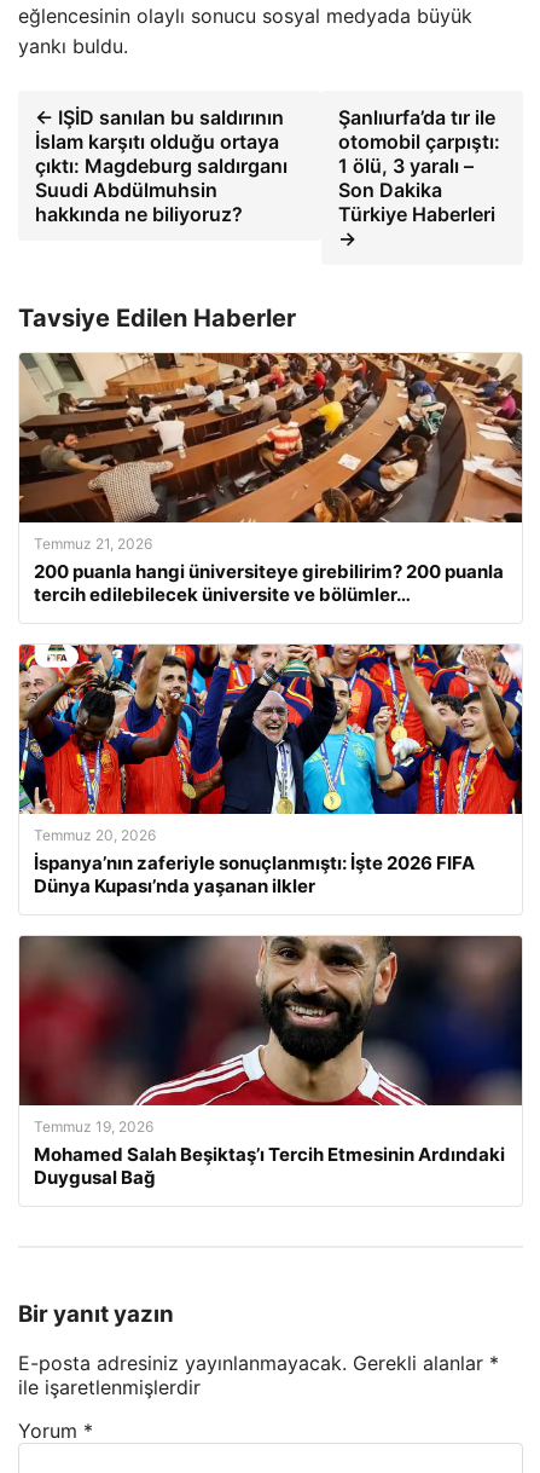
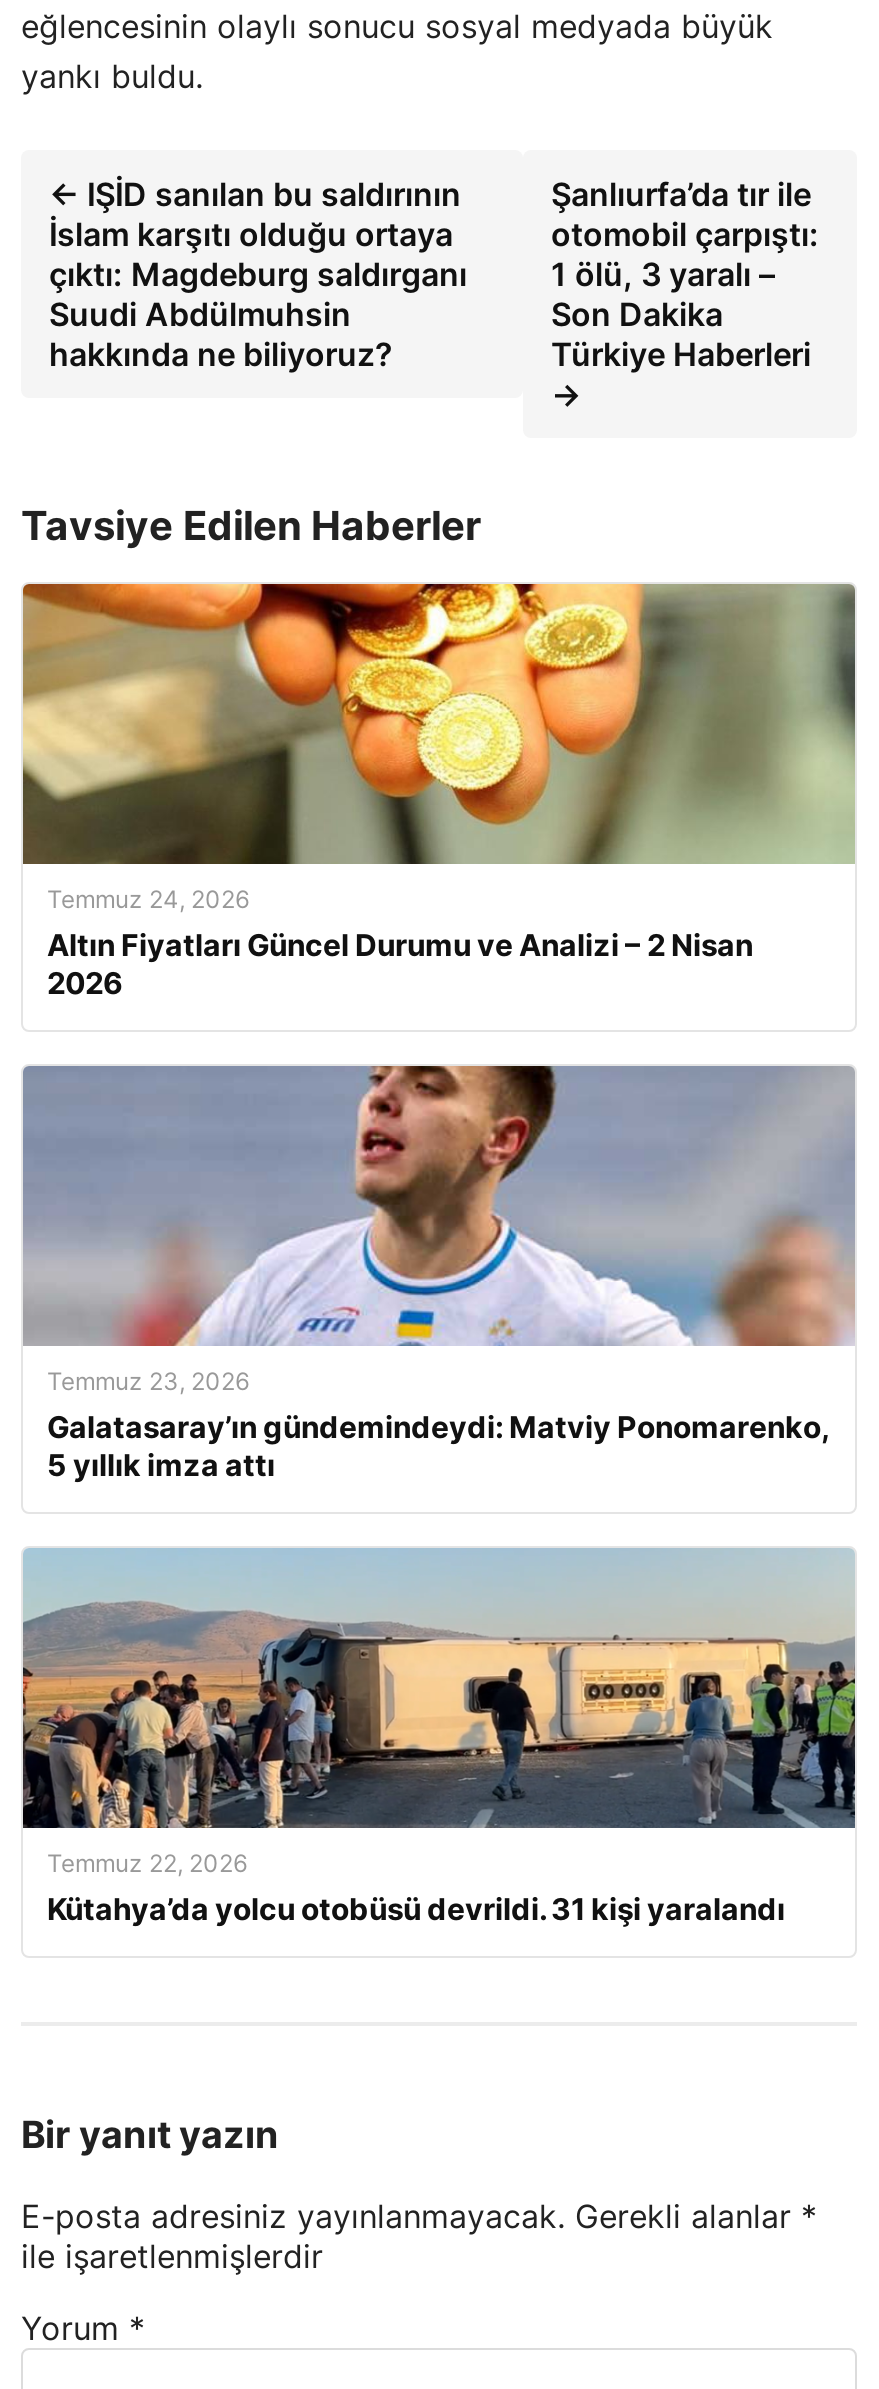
- [image]
- Temmuz 21, 2026
- 200 puanla hangi üniversiteye girebilirim? 200 puanla
- tercih edilebilecek üniversite ve bölümler…
+ [image]
+ Temmuz 24, 2026
+ Altın Fiyatları Güncel Durumu ve Analizi – 2 Nisan
+ 2026

- [image]
- Temmuz 20, 2026
- İspanya’nın zaferiyle sonuçlanmıştı: İşte 2026 FIFA
- Dünya Kupası’nda yaşanan ilkler
+ [image]
+ Temmuz 23, 2026
+ Galatasaray’ın gündemindeydi: Matviy Ponomarenko,
+ 5 yıllık imza attı

- [image]
- Temmuz 19, 2026
- Mohamed Salah Beşiktaş’ı Tercih Etmesinin Ardındaki
- Duygusal Bağ
+ [image]
+ Temmuz 22, 2026
+ Kütahya’da yolcu otobüsü devrildi. 31 kişi yaralandı
